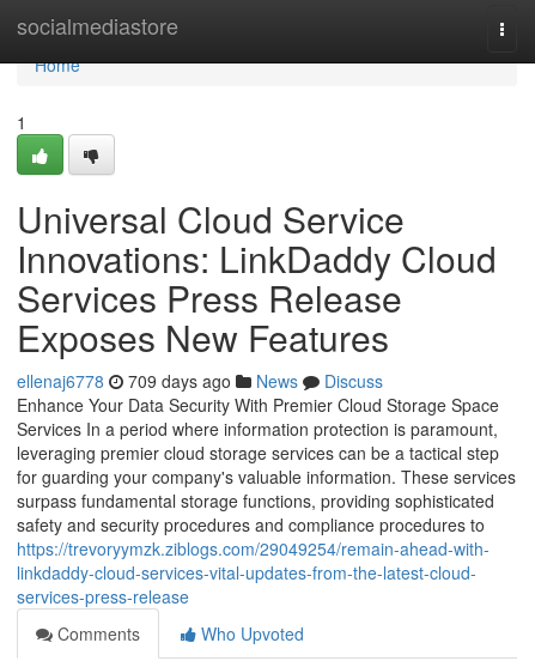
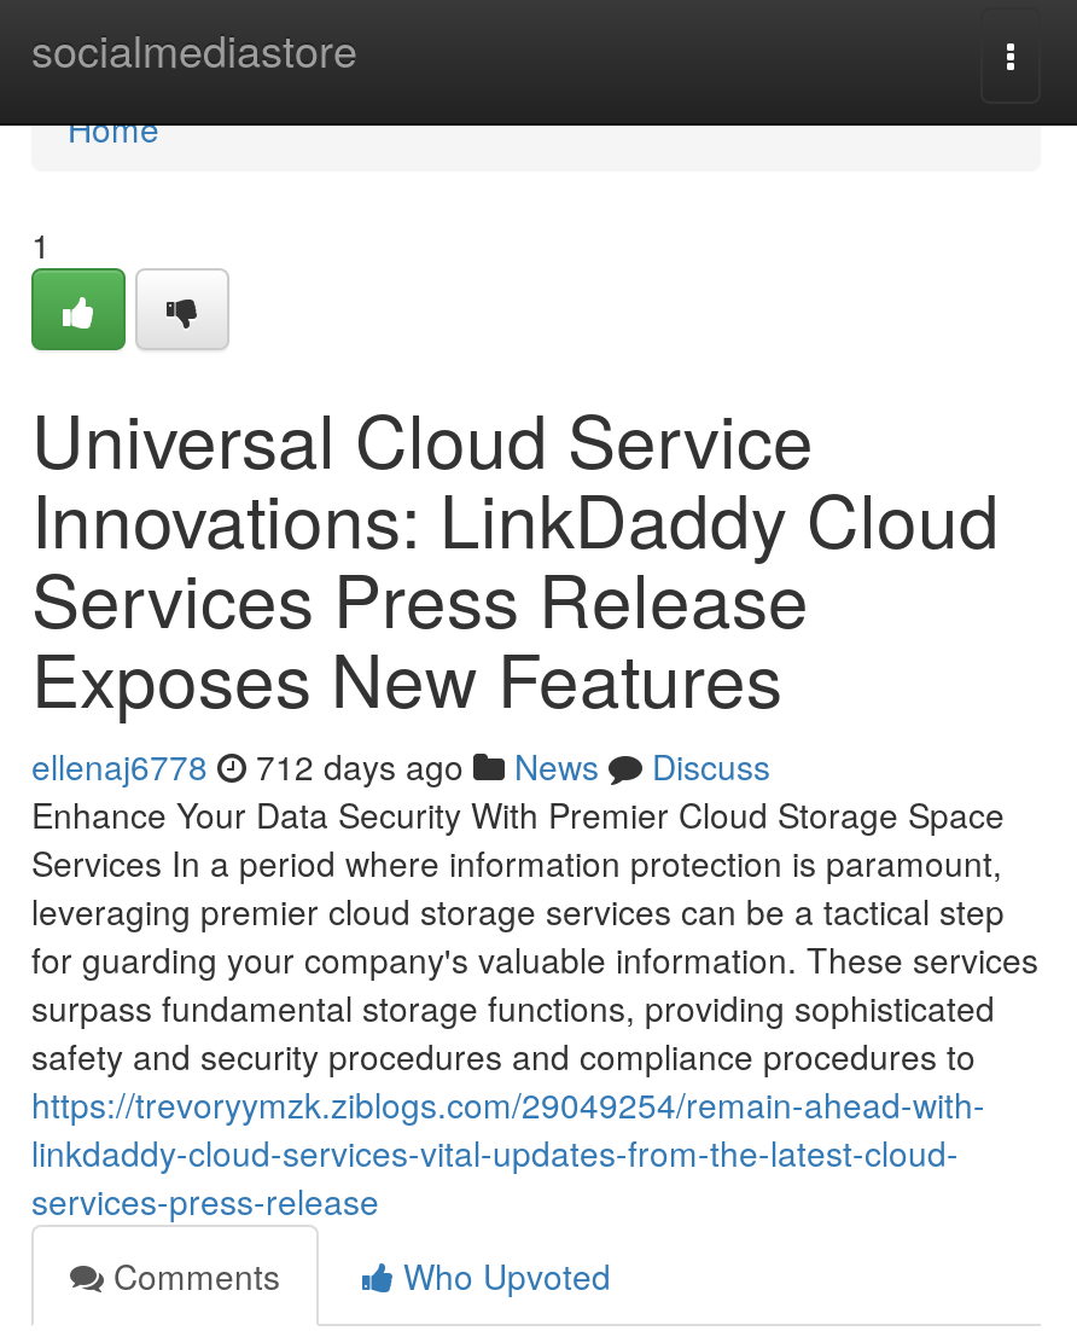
- ellenaj6778 709 days ago News Discuss
+ ellenaj6778 712 days ago News Discuss
